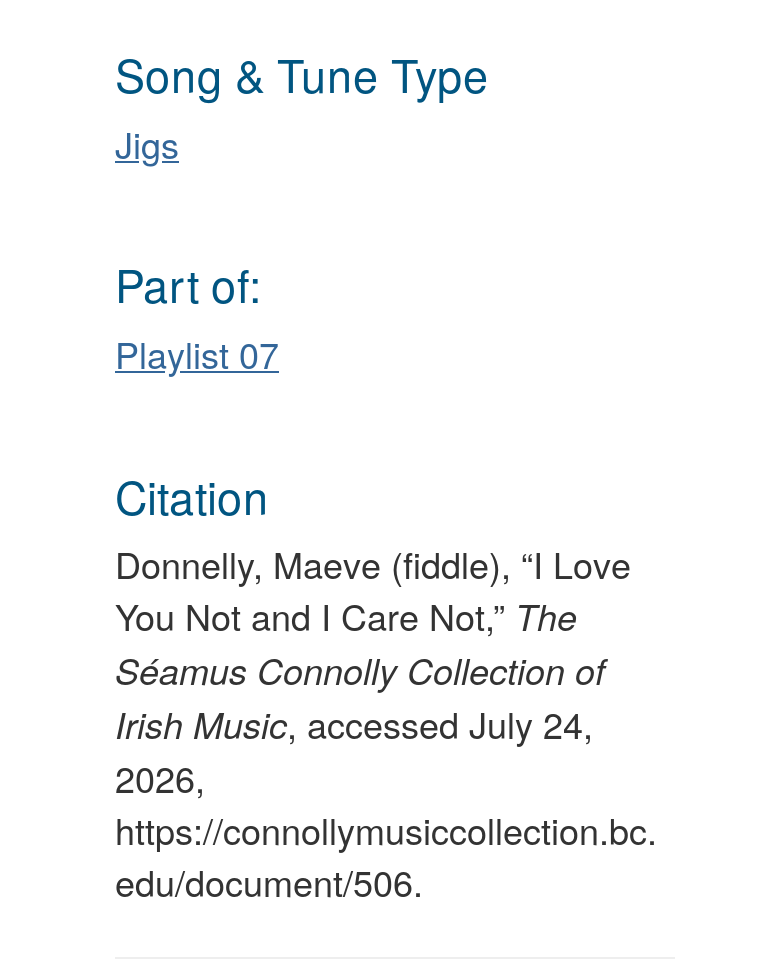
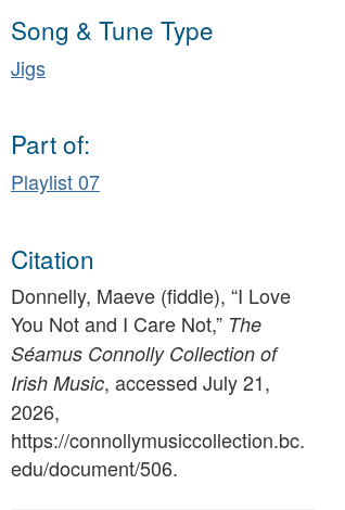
- Irish Music, accessed July 24,
+ Irish Music, accessed July 21,
